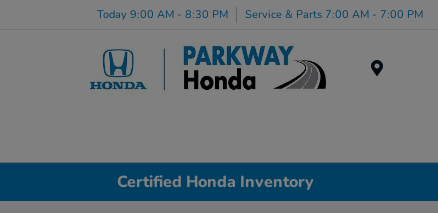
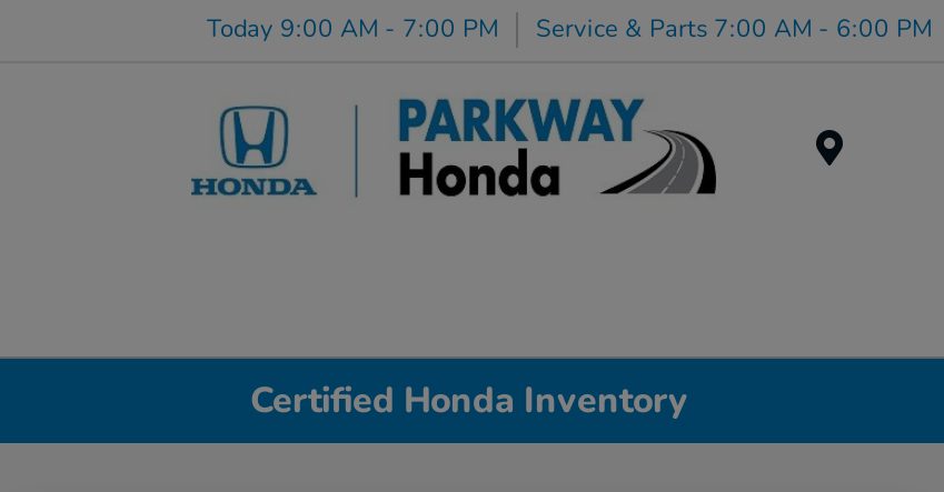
- Today 9:00 AM - 8:30 PM
+ Today 9:00 AM - 7:00 PM

- Service & Parts 7:00 AM - 7:00 PM
+ Service & Parts 7:00 AM - 6:00 PM
